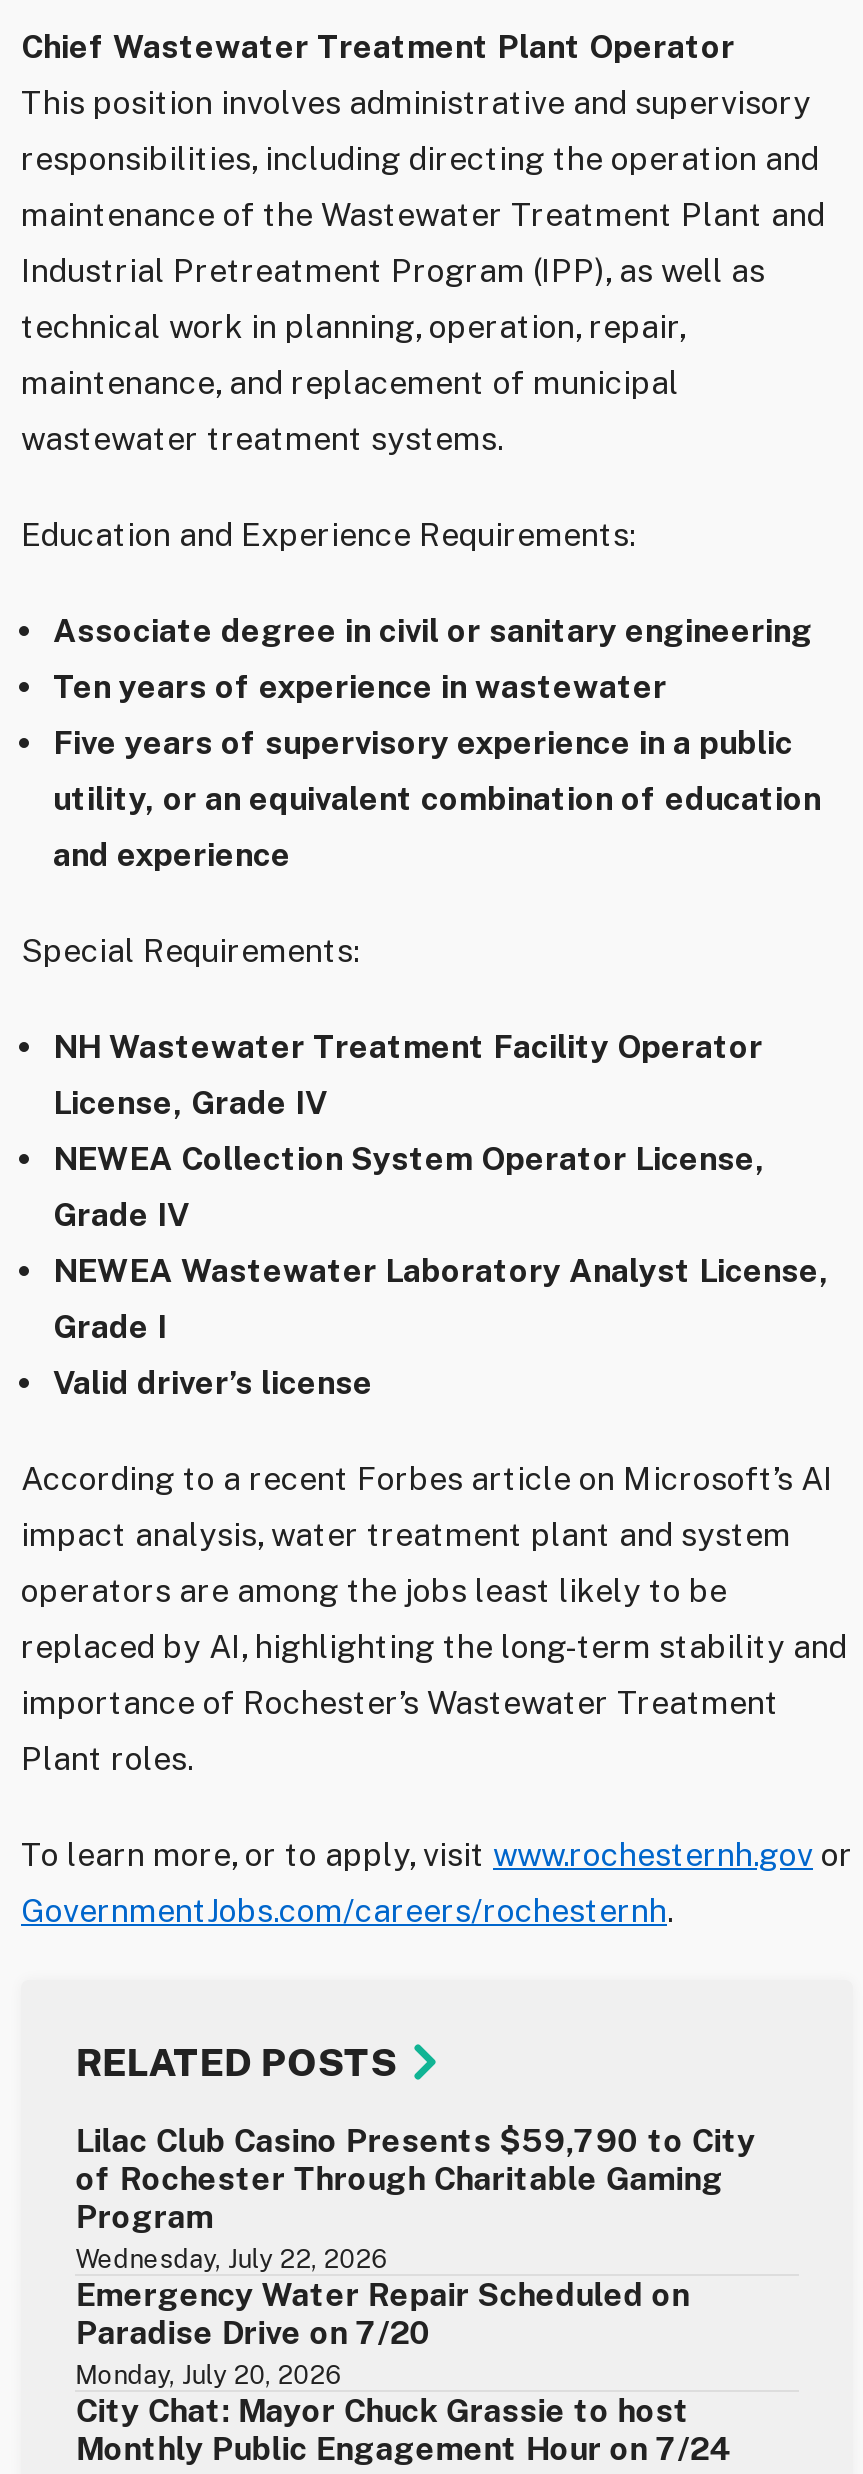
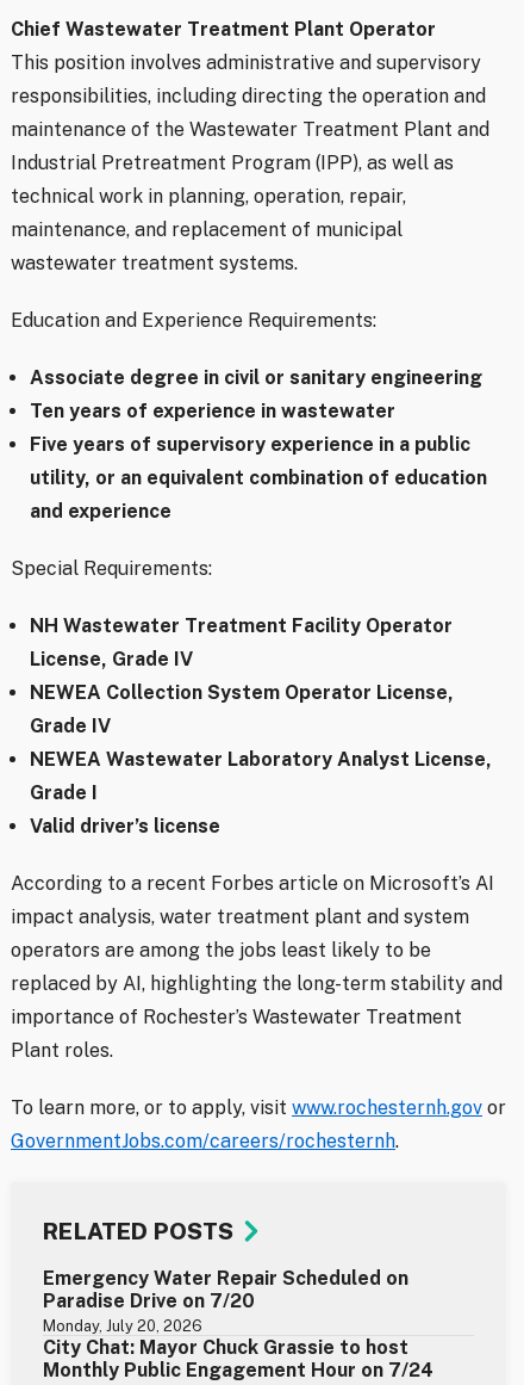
- Lilac Club Casino Presents $59,790 to City
- of Rochester Through Charitable Gaming
- Program
- Wednesday, July 22, 2026
